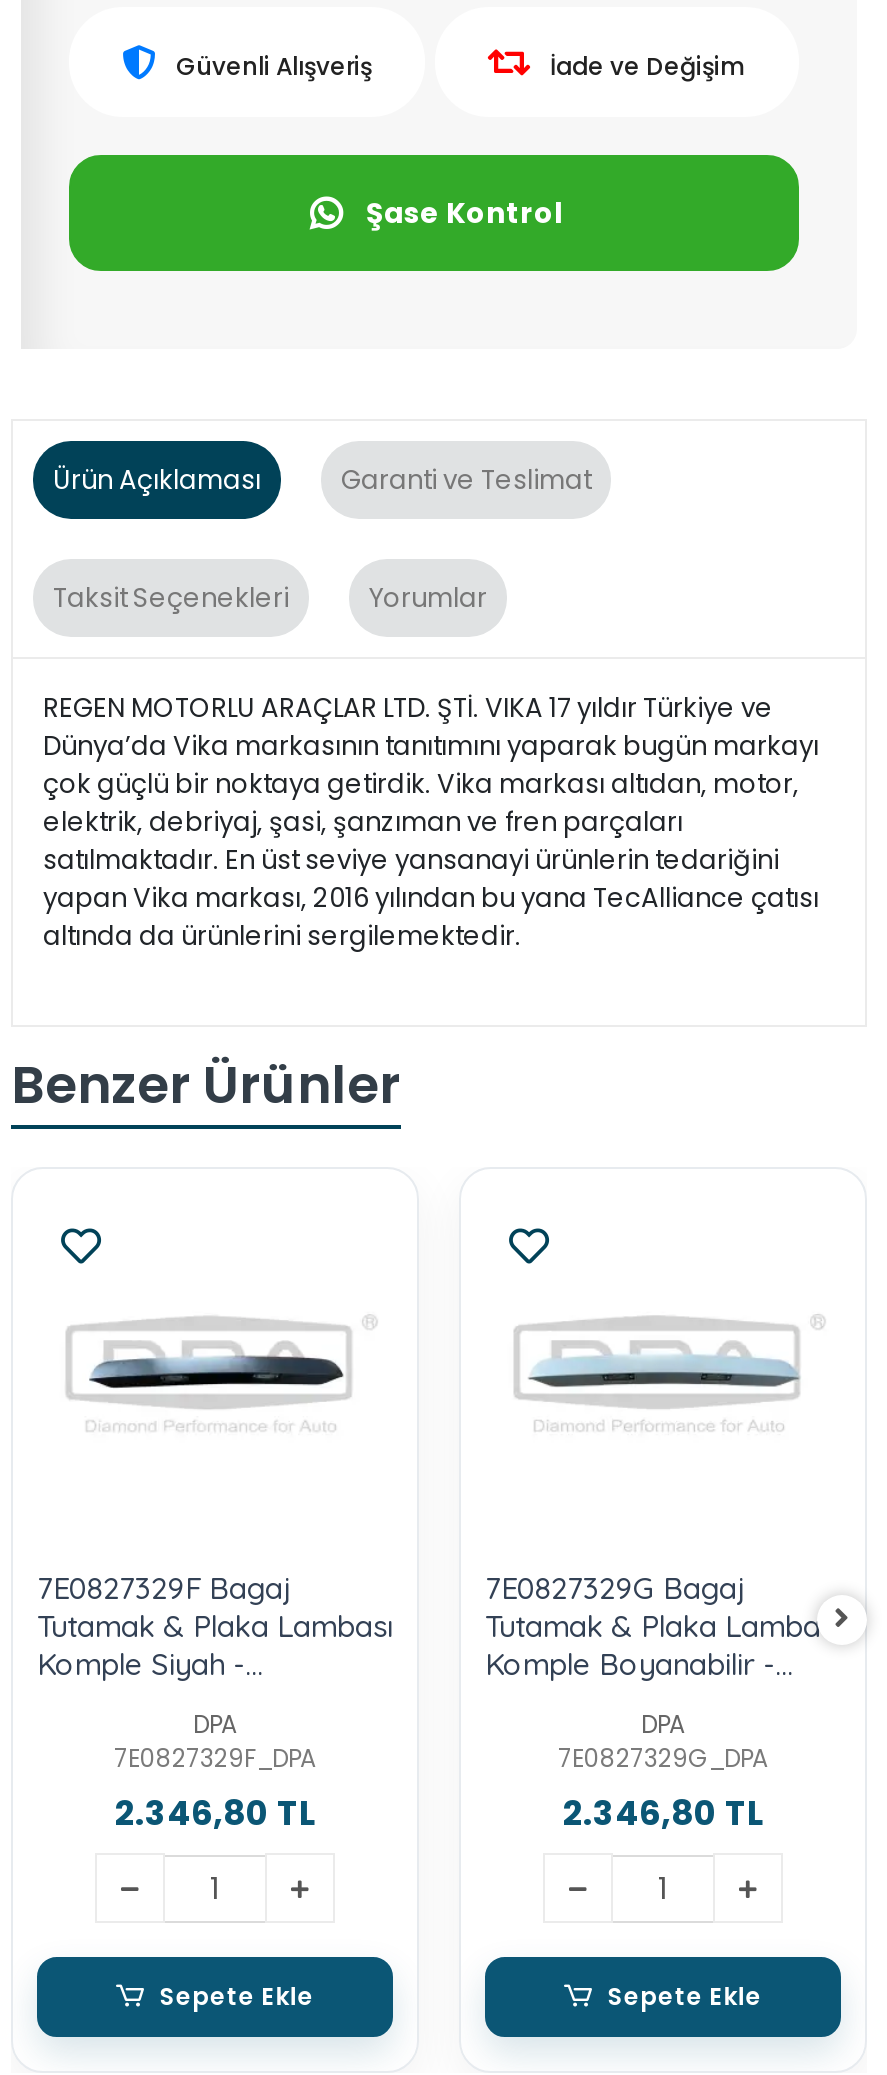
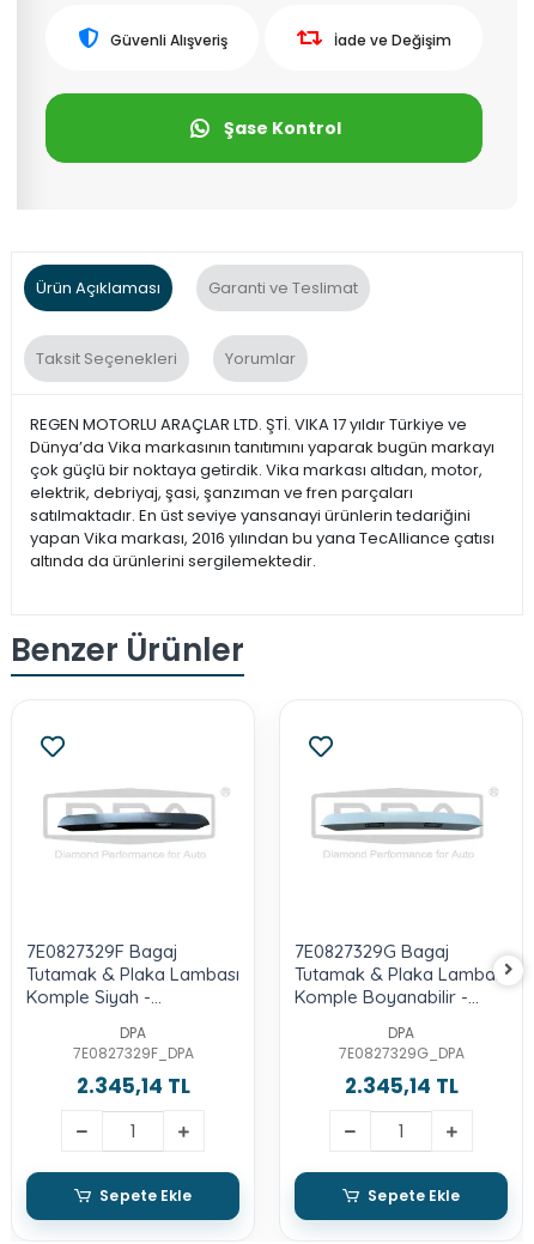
- 2.346,80 TL
+ 2.345,14 TL

- 2.346,80 TL
+ 2.345,14 TL
